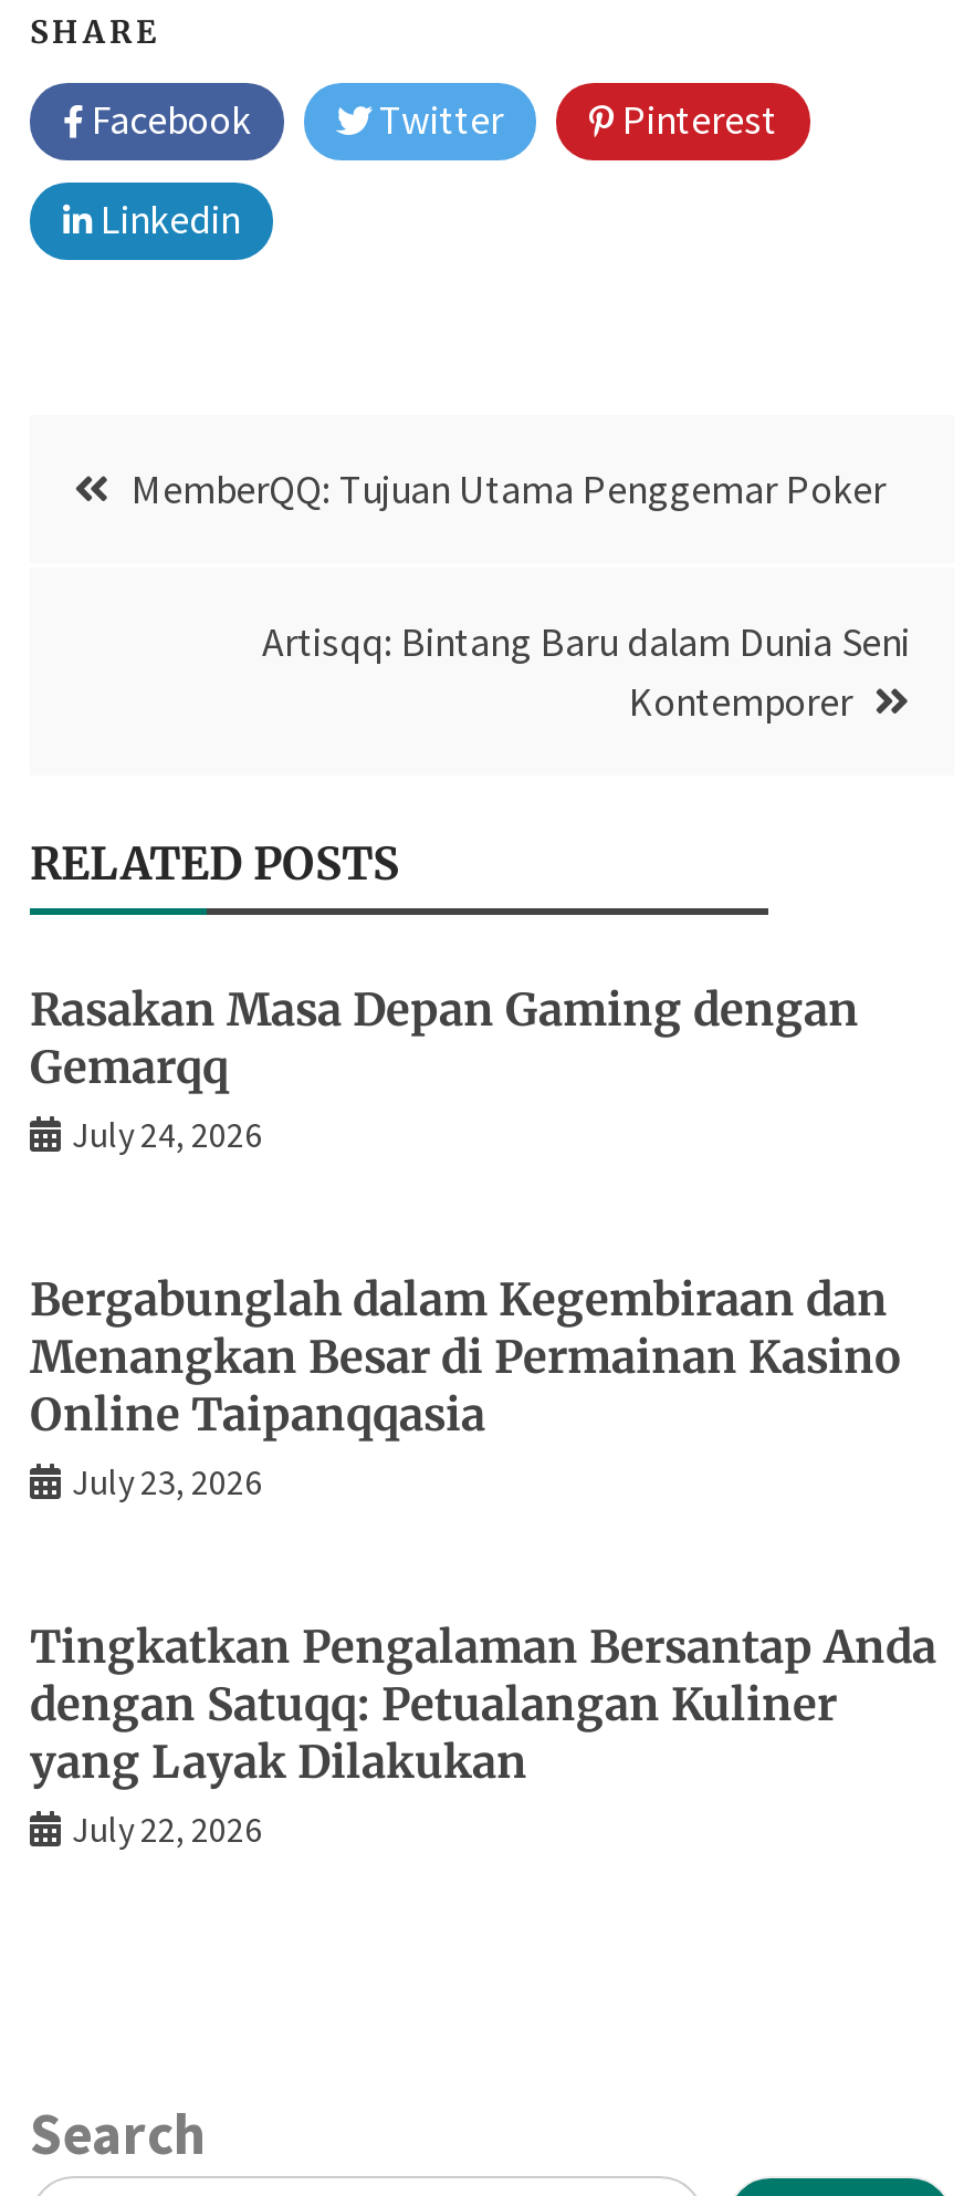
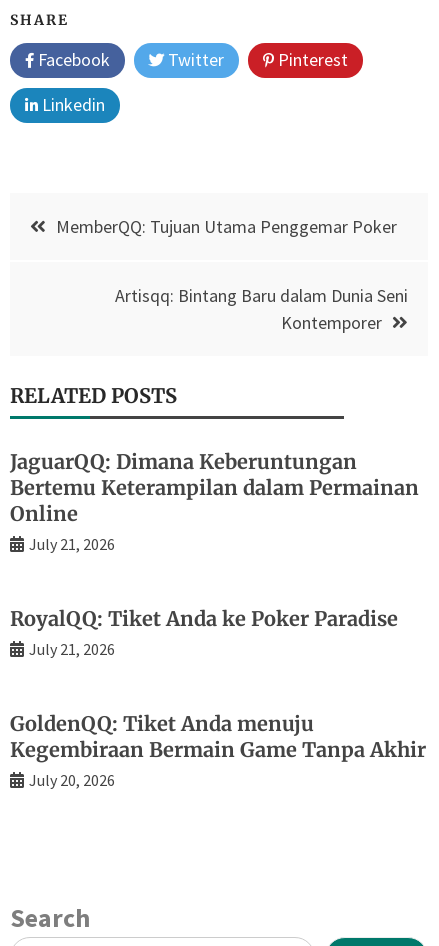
- Rasakan Masa Depan Gaming dengan
- Gemarqq
- July 24, 2026
+ JaguarQQ: Dimana Keberuntungan
+ Bertemu Keterampilan dalam Permainan
+ Online
+ July 21, 2026

- Bergabunglah dalam Kegembiraan dan
- Menangkan Besar di Permainan Kasino
- Online Taipanqqasia
- July 23, 2026
+ RoyalQQ: Tiket Anda ke Poker Paradise
+ July 21, 2026

- Tingkatkan Pengalaman Bersantap Anda
- dengan Satuqq: Petualangan Kuliner
- yang Layak Dilakukan
- July 22, 2026
+ GoldenQQ: Tiket Anda menuju
+ Kegembiraan Bermain Game Tanpa Akhir
+ July 20, 2026
